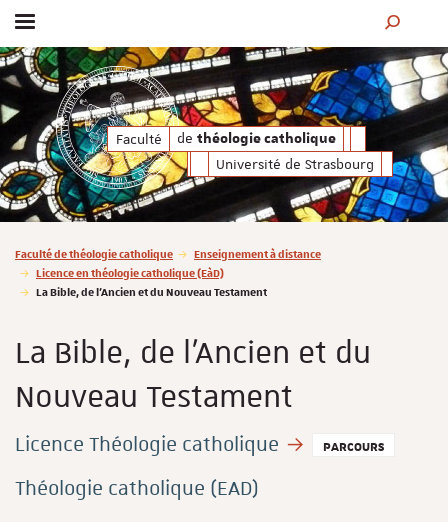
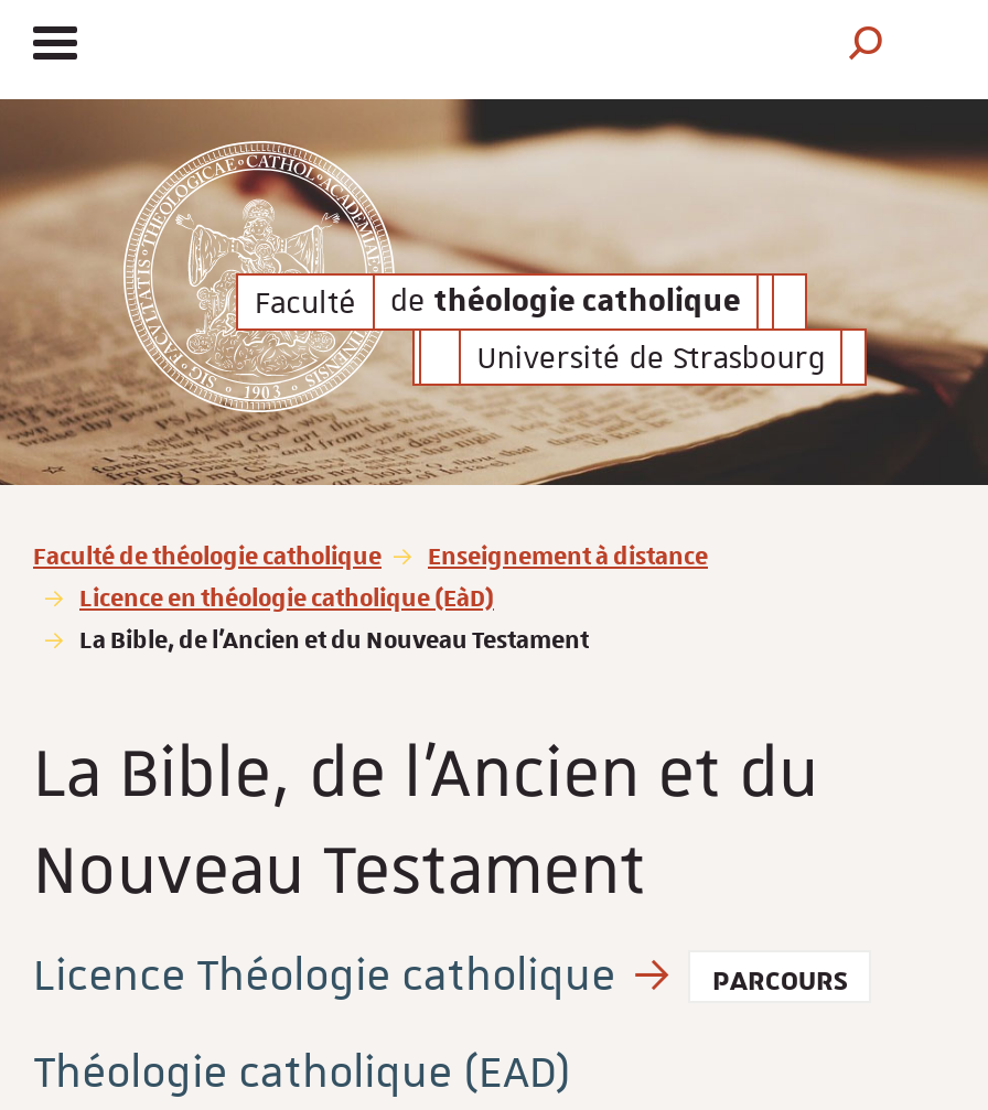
- [image]
+ [image]
